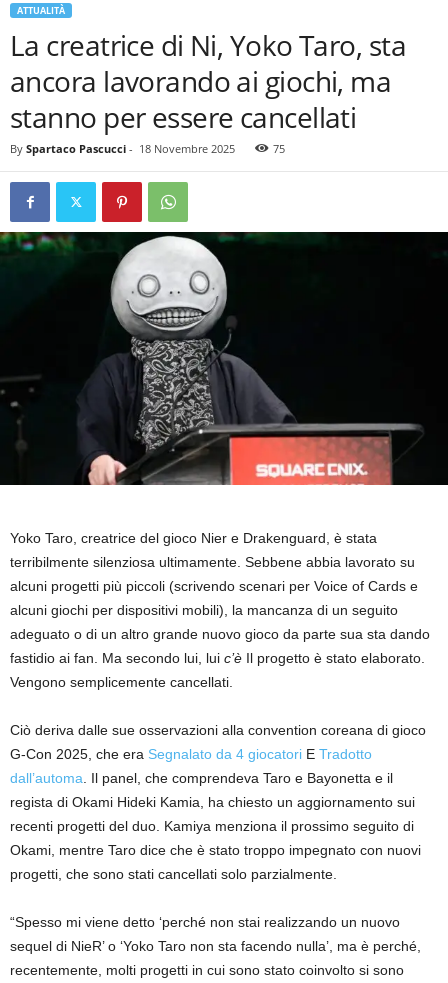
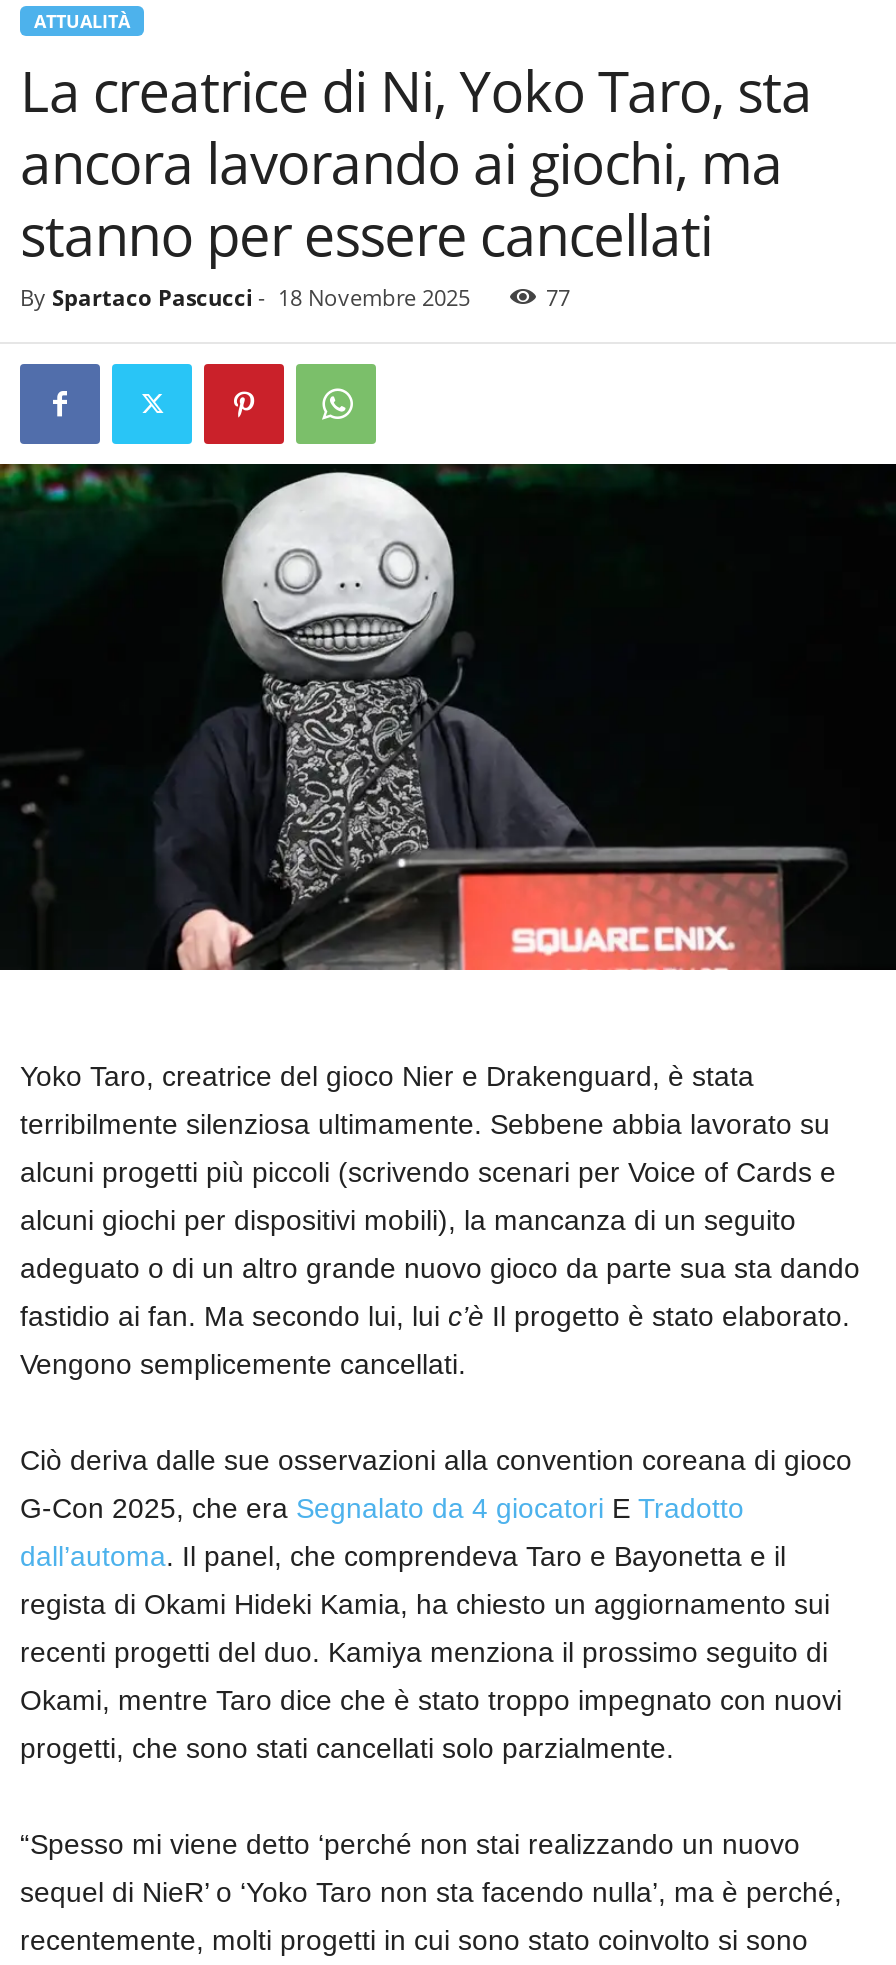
- 75
+ 77
